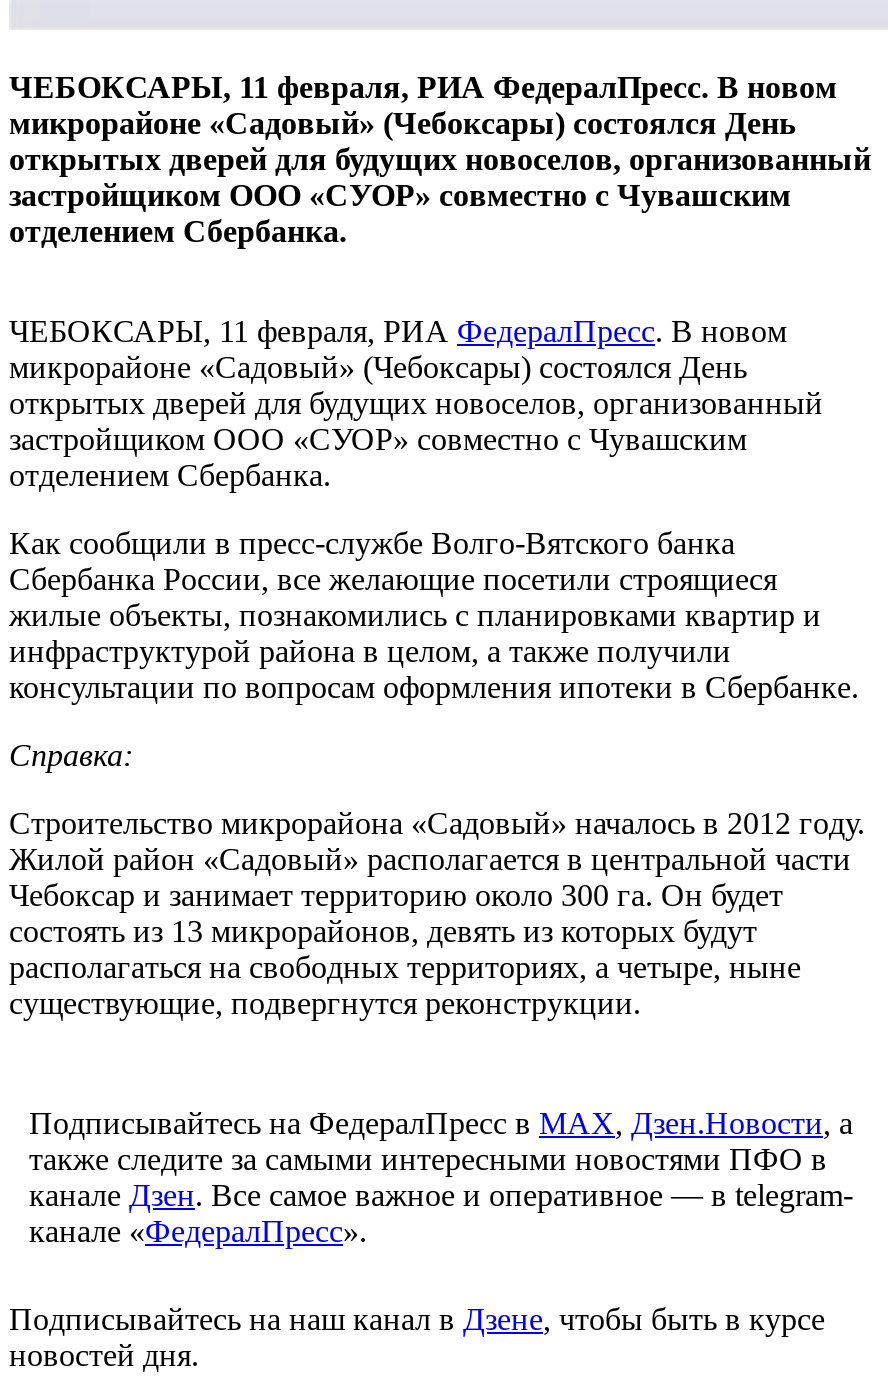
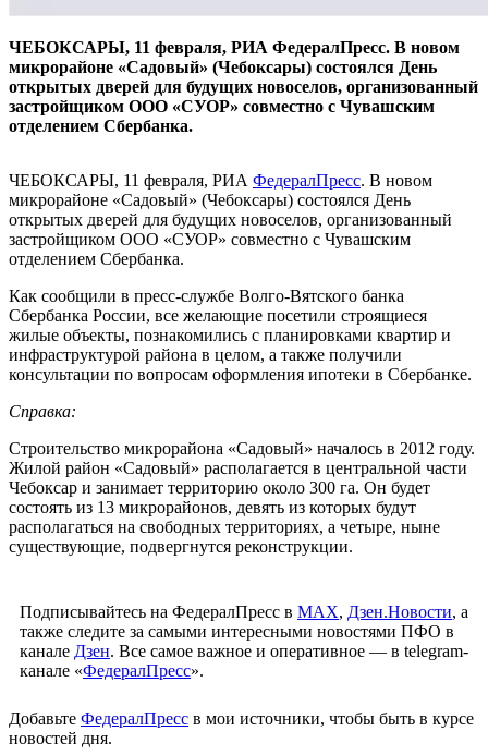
- Подписывайтесь на наш канал в Дзене, чтобы быть в курсе
+ Добавьте ФедералПресс в мои источники, чтобы быть в курсе
